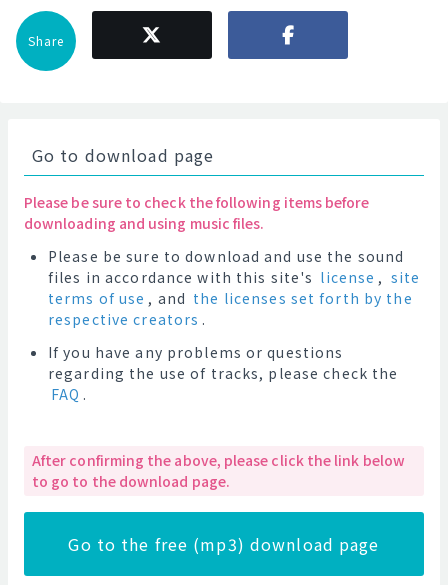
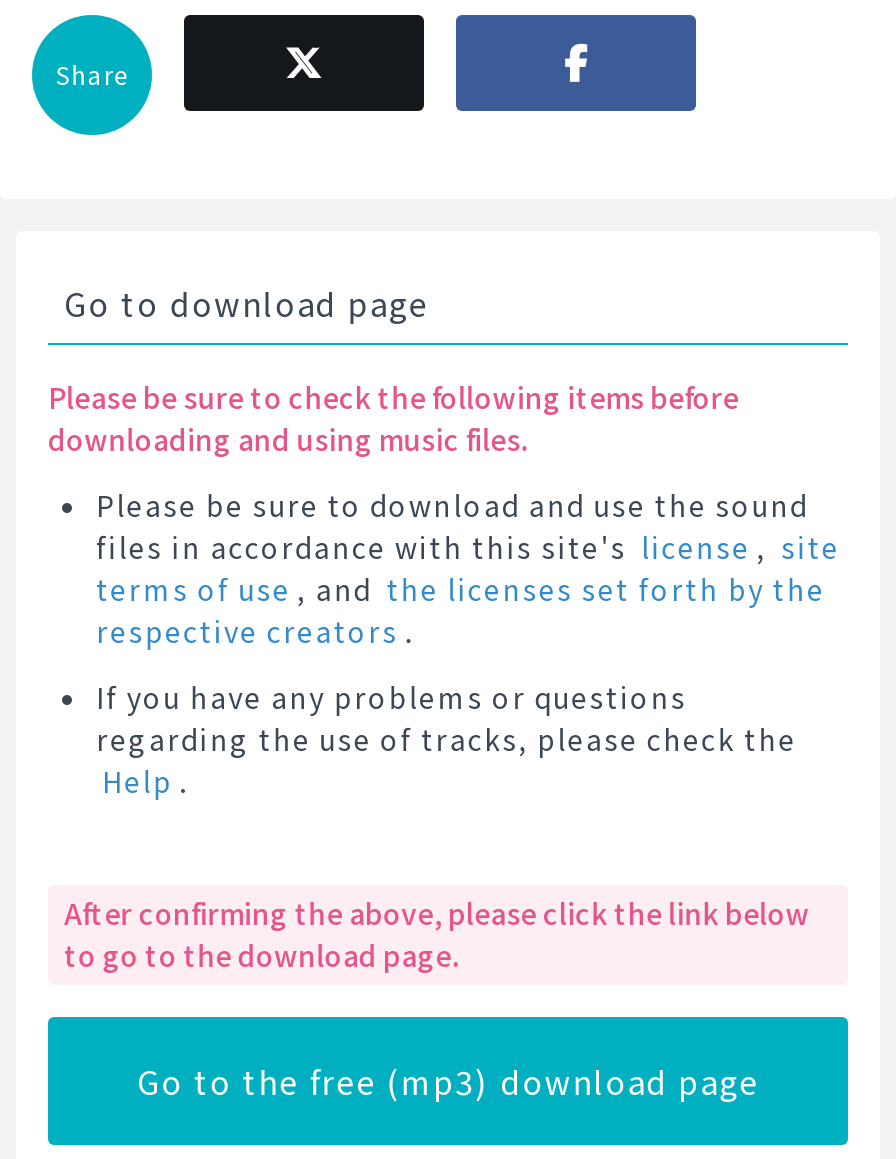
- FAQ .
+ Help .
